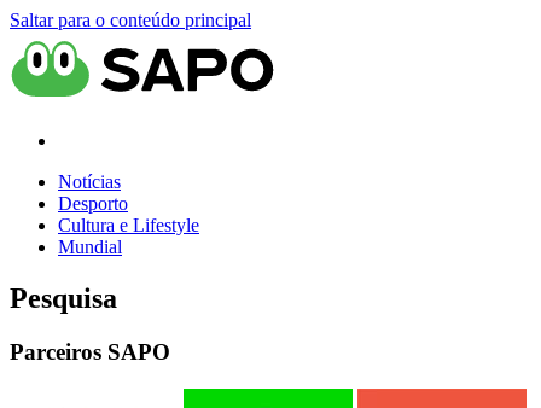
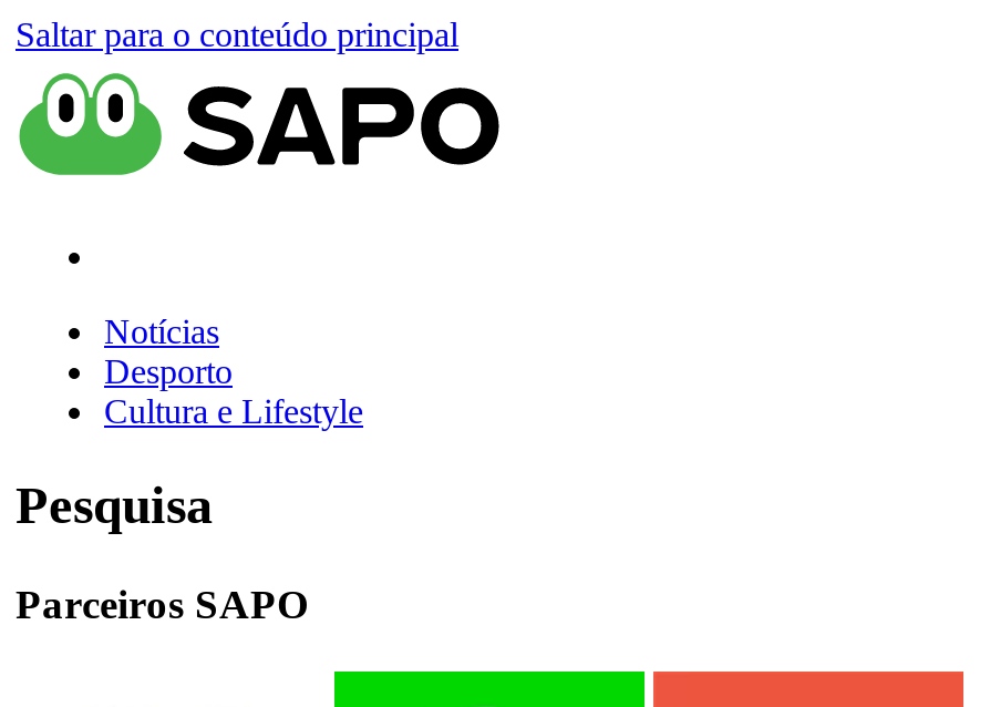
- Mundial
